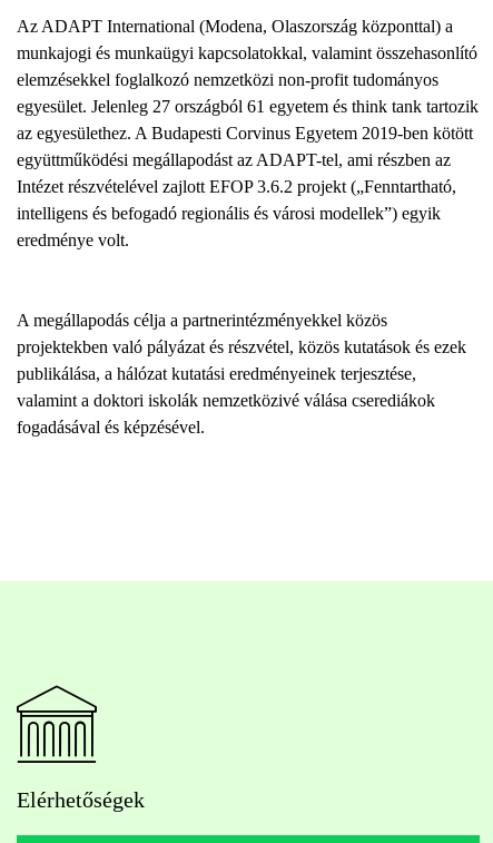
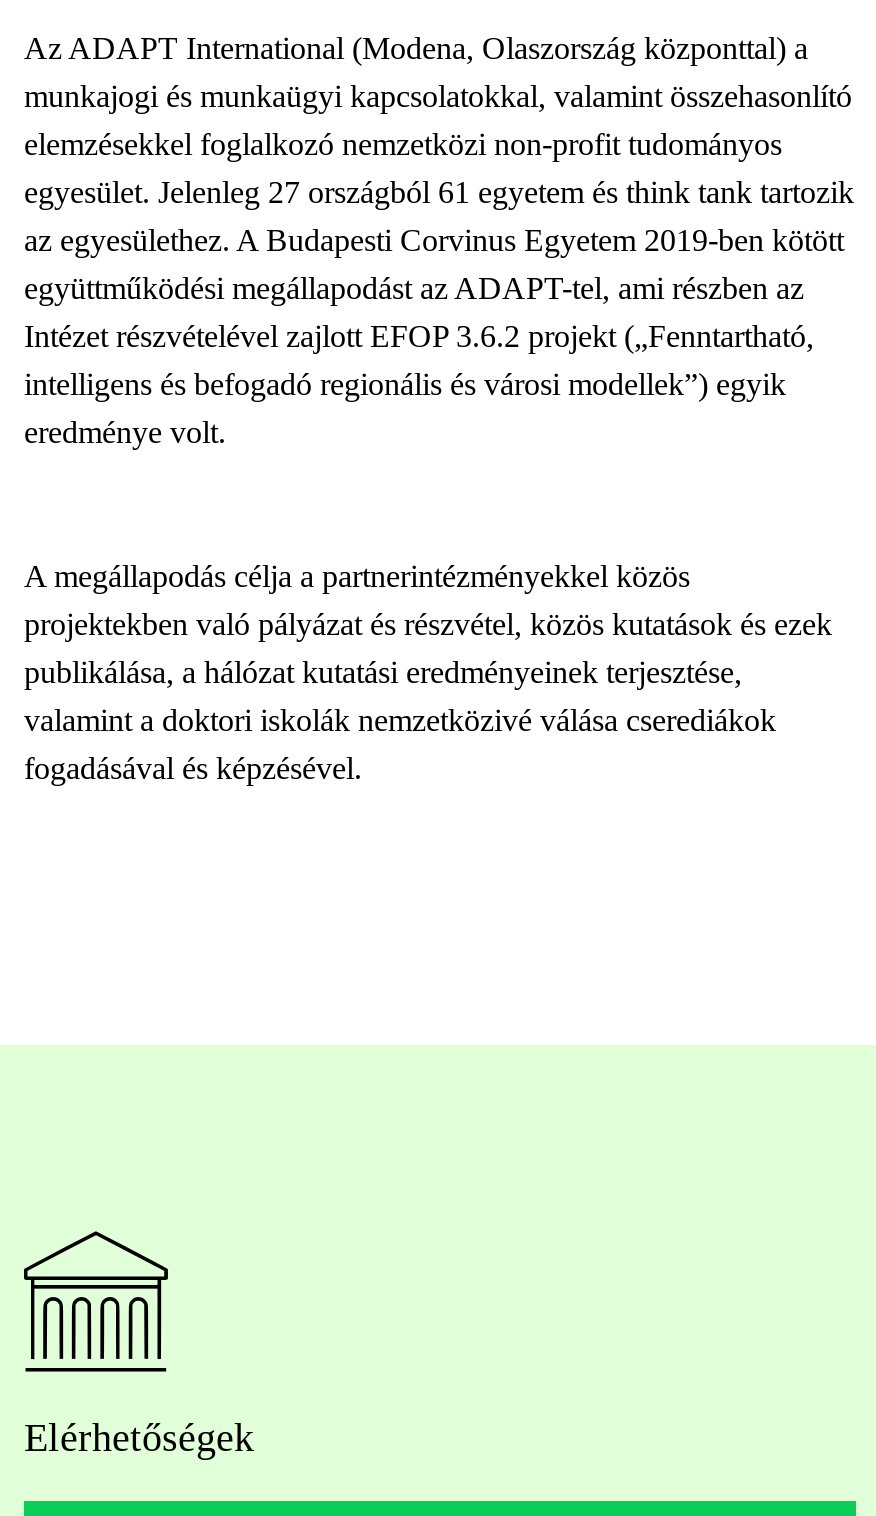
- [image]
+ [image]
